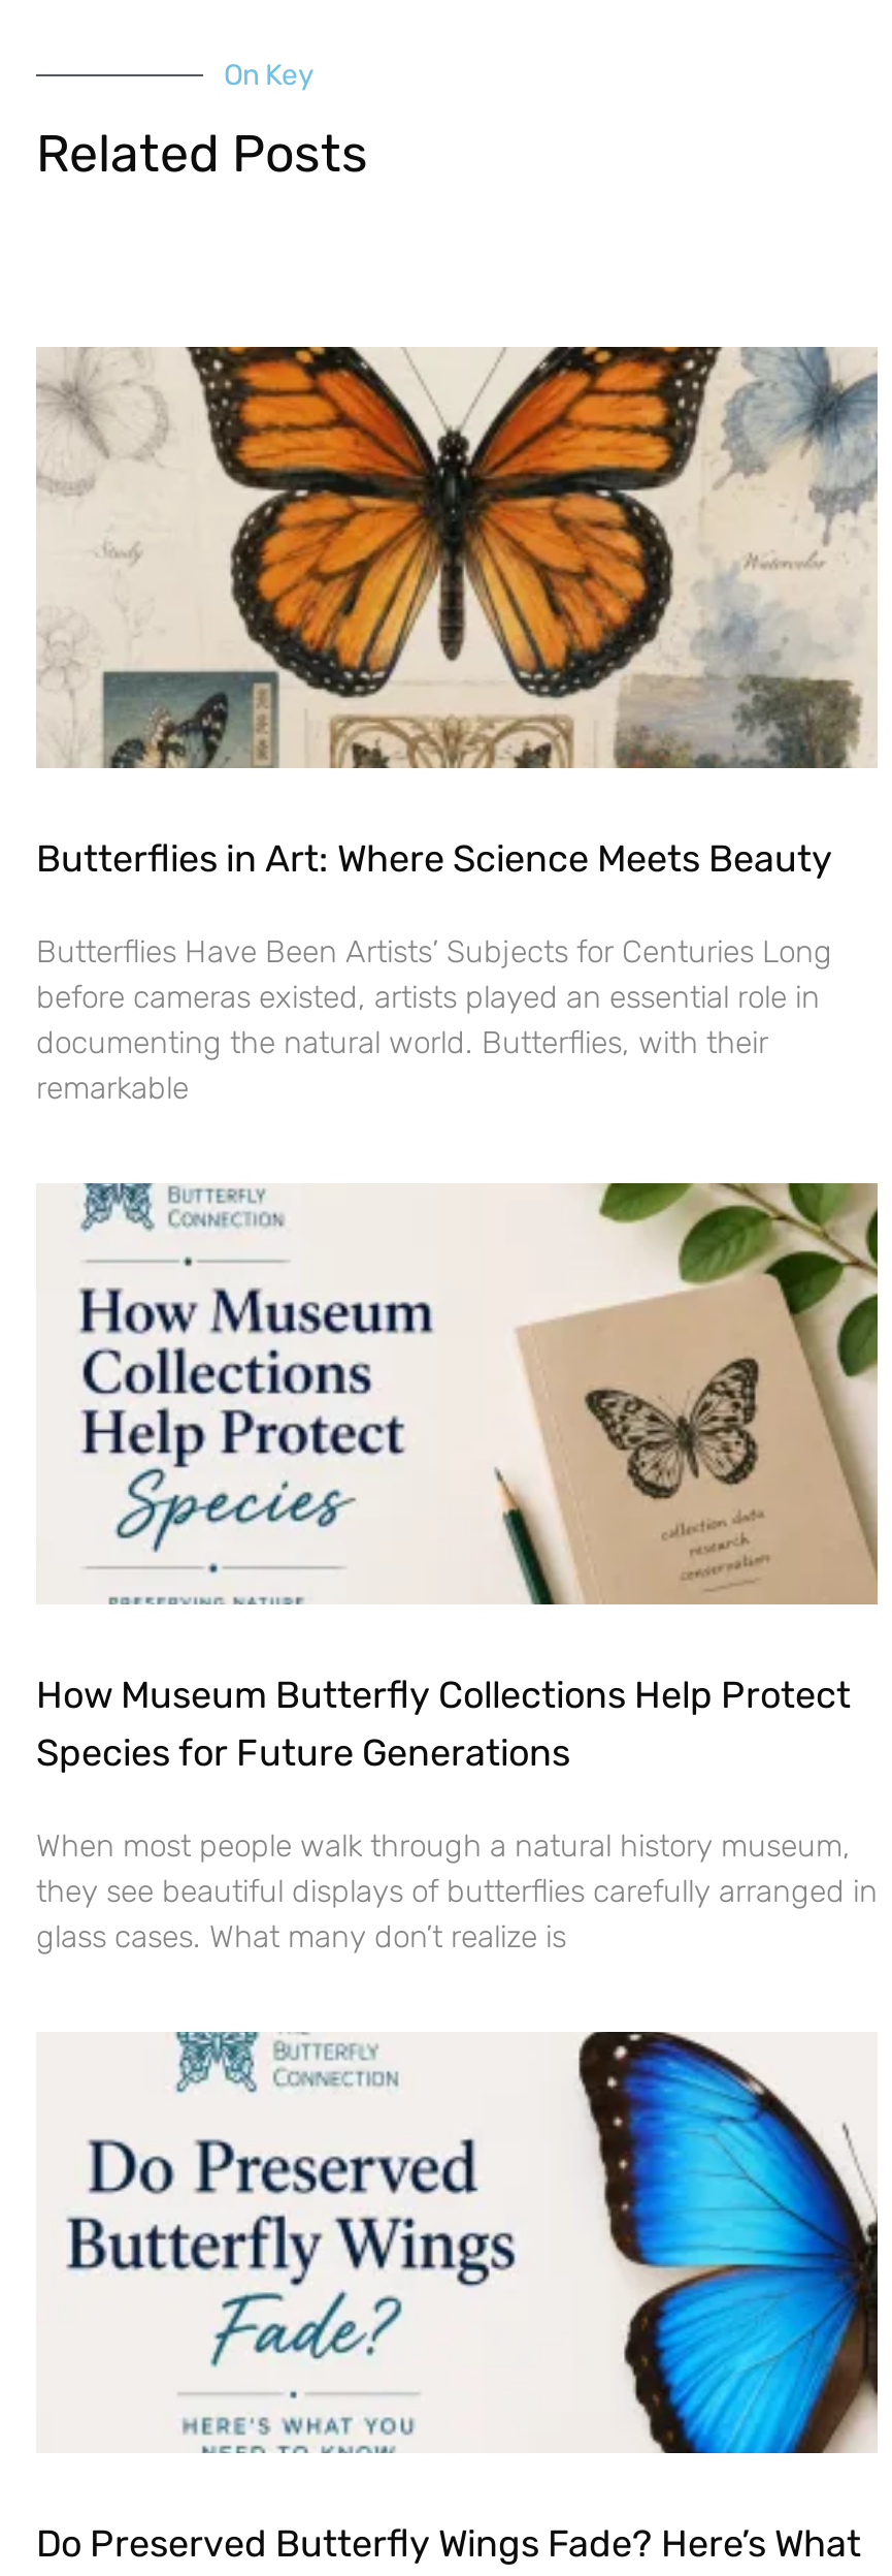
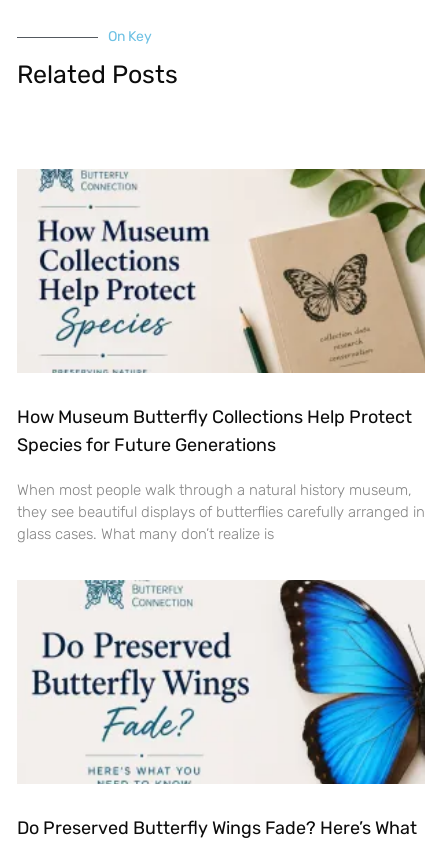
- [image]
- Butterflies in Art: Where Science Meets Beauty
- Butterflies Have Been Artists’ Subjects for Centuries Long
- before cameras existed, artists played an essential role in
- documenting the natural world. Butterflies, with their
- remarkable
